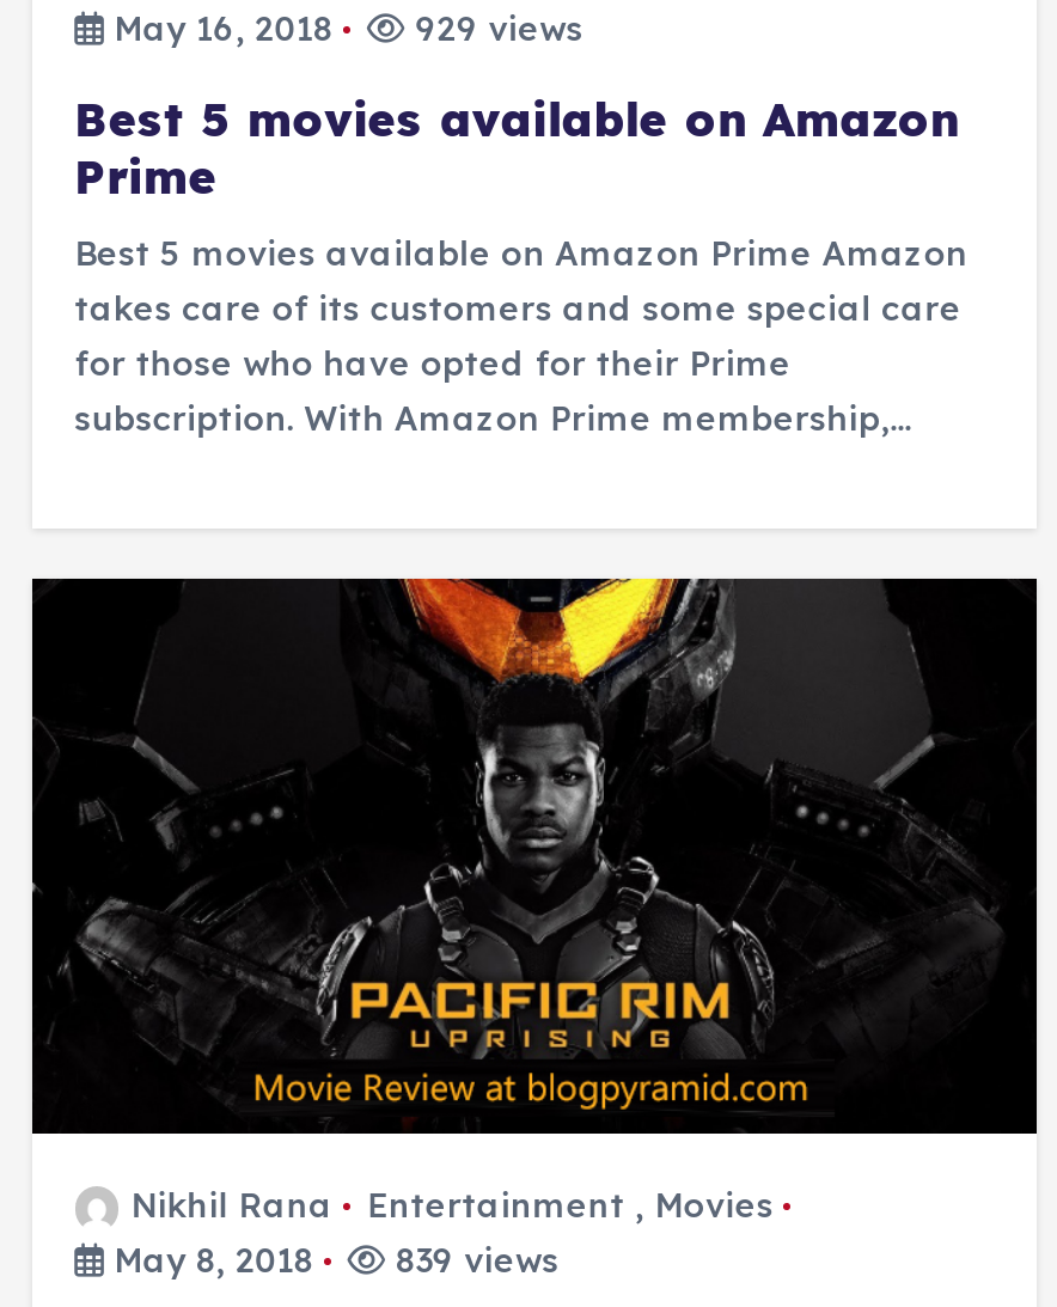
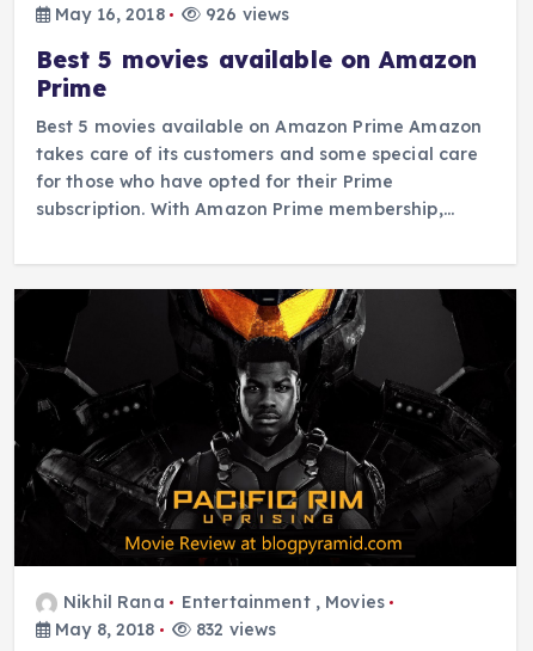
- May 16, 2018 929 views
+ May 16, 2018 926 views

- May 8, 2018 839 views
+ May 8, 2018 832 views
